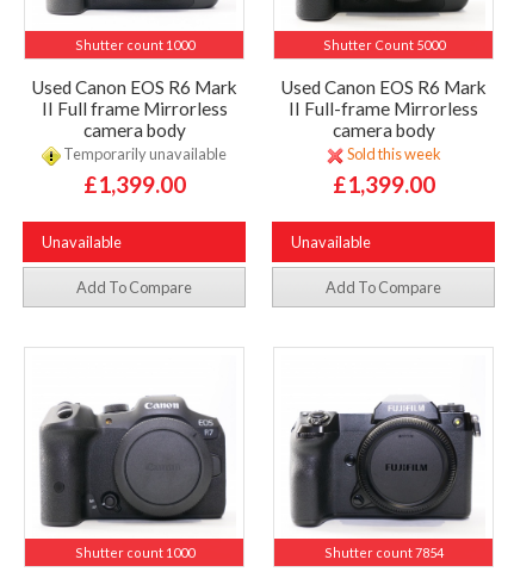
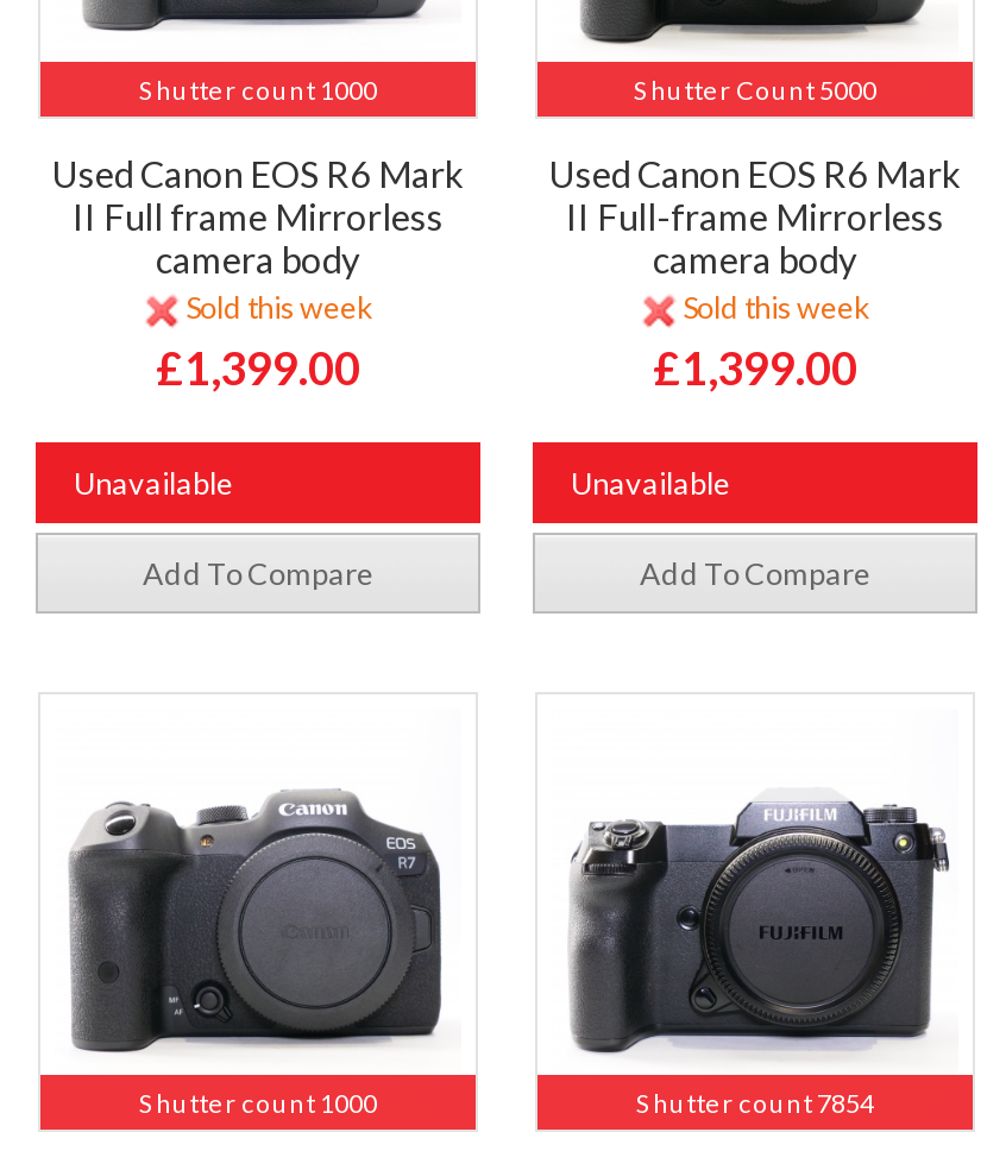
- Temporarily unavailable
+ Sold this week
